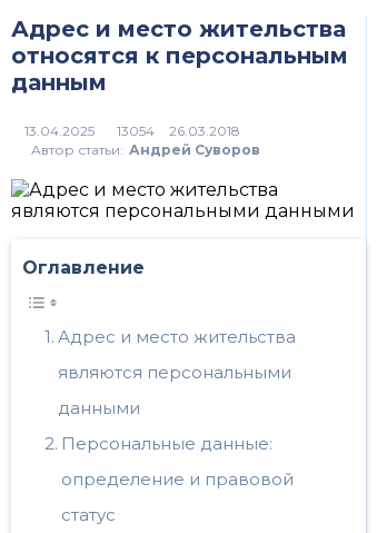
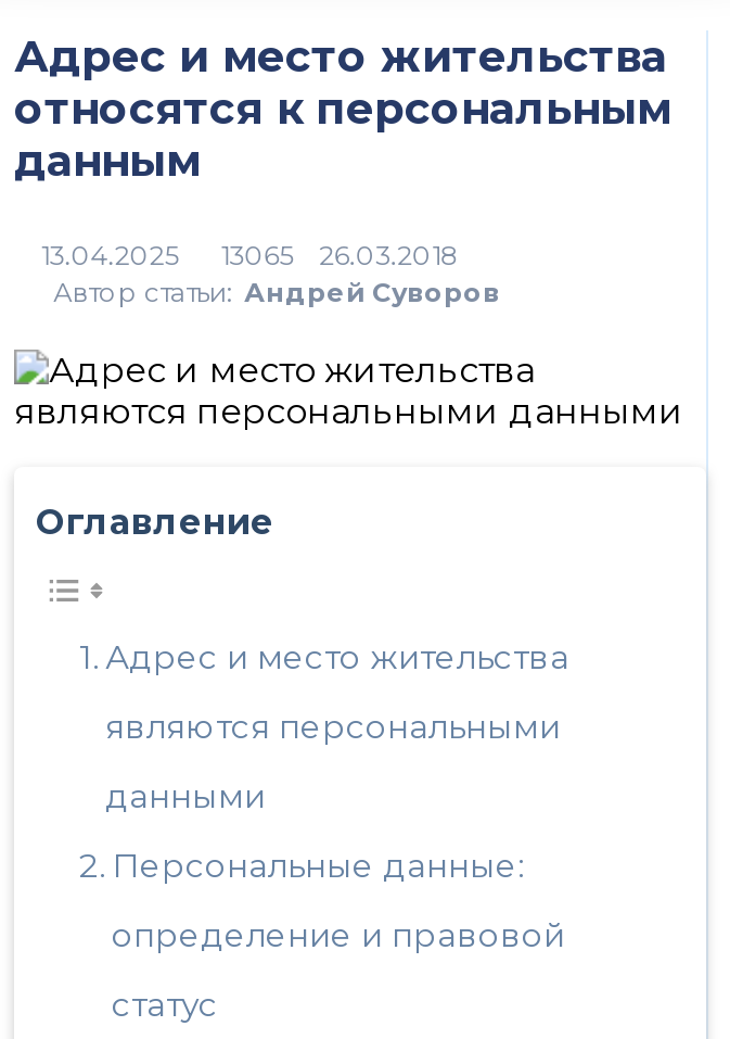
- 13054
+ 13065
